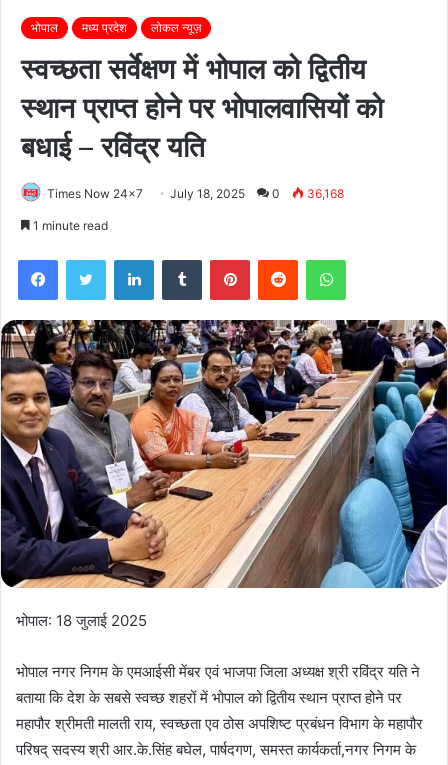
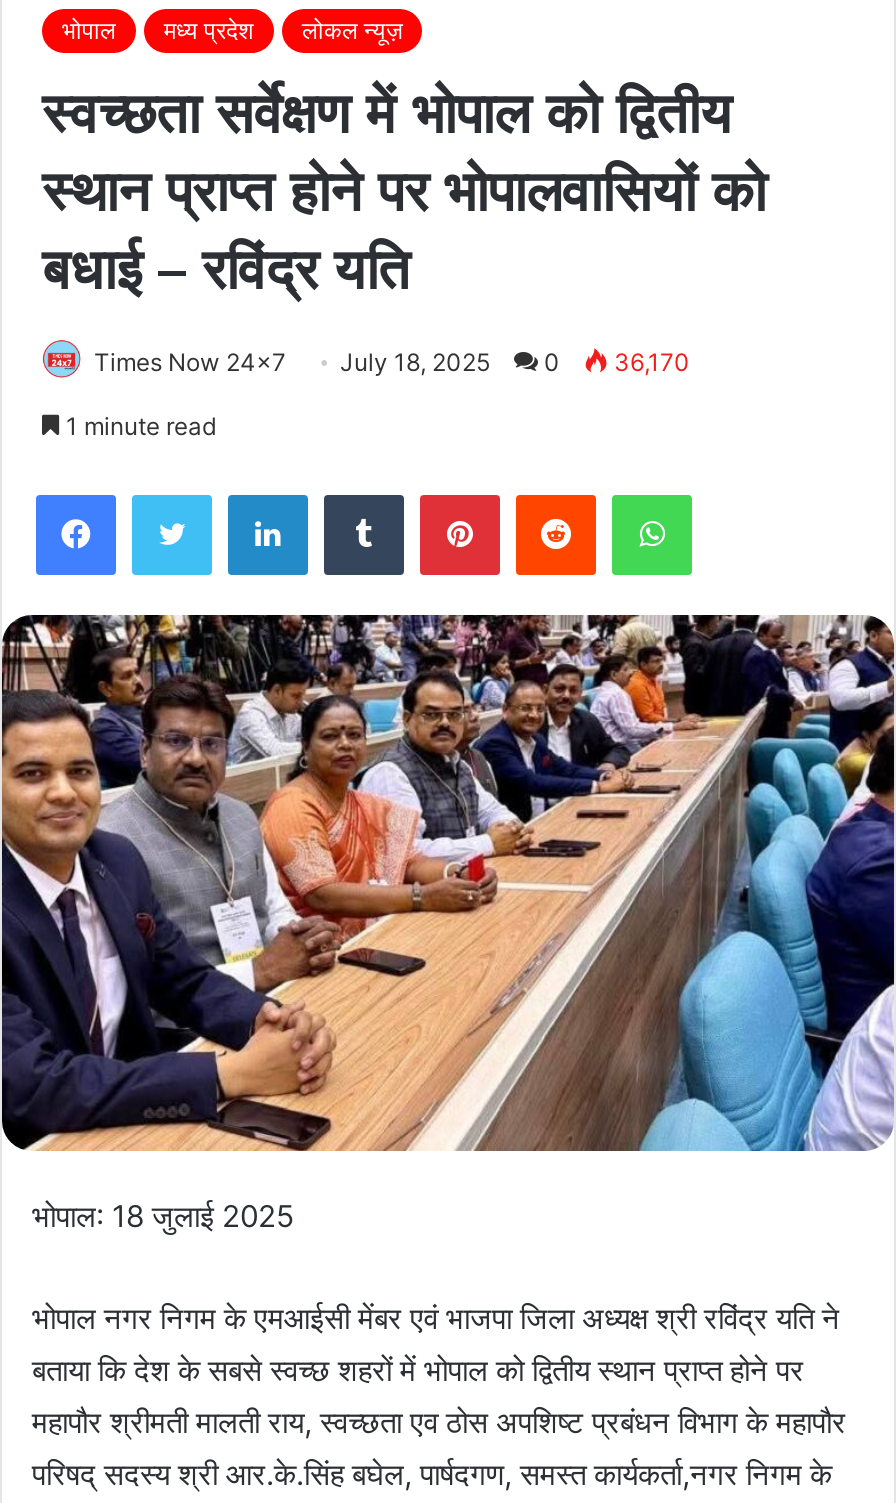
- Times Now 24x7 July 18, 2025 0 36,168
+ Times Now 24x7 July 18, 2025 0 36,170
